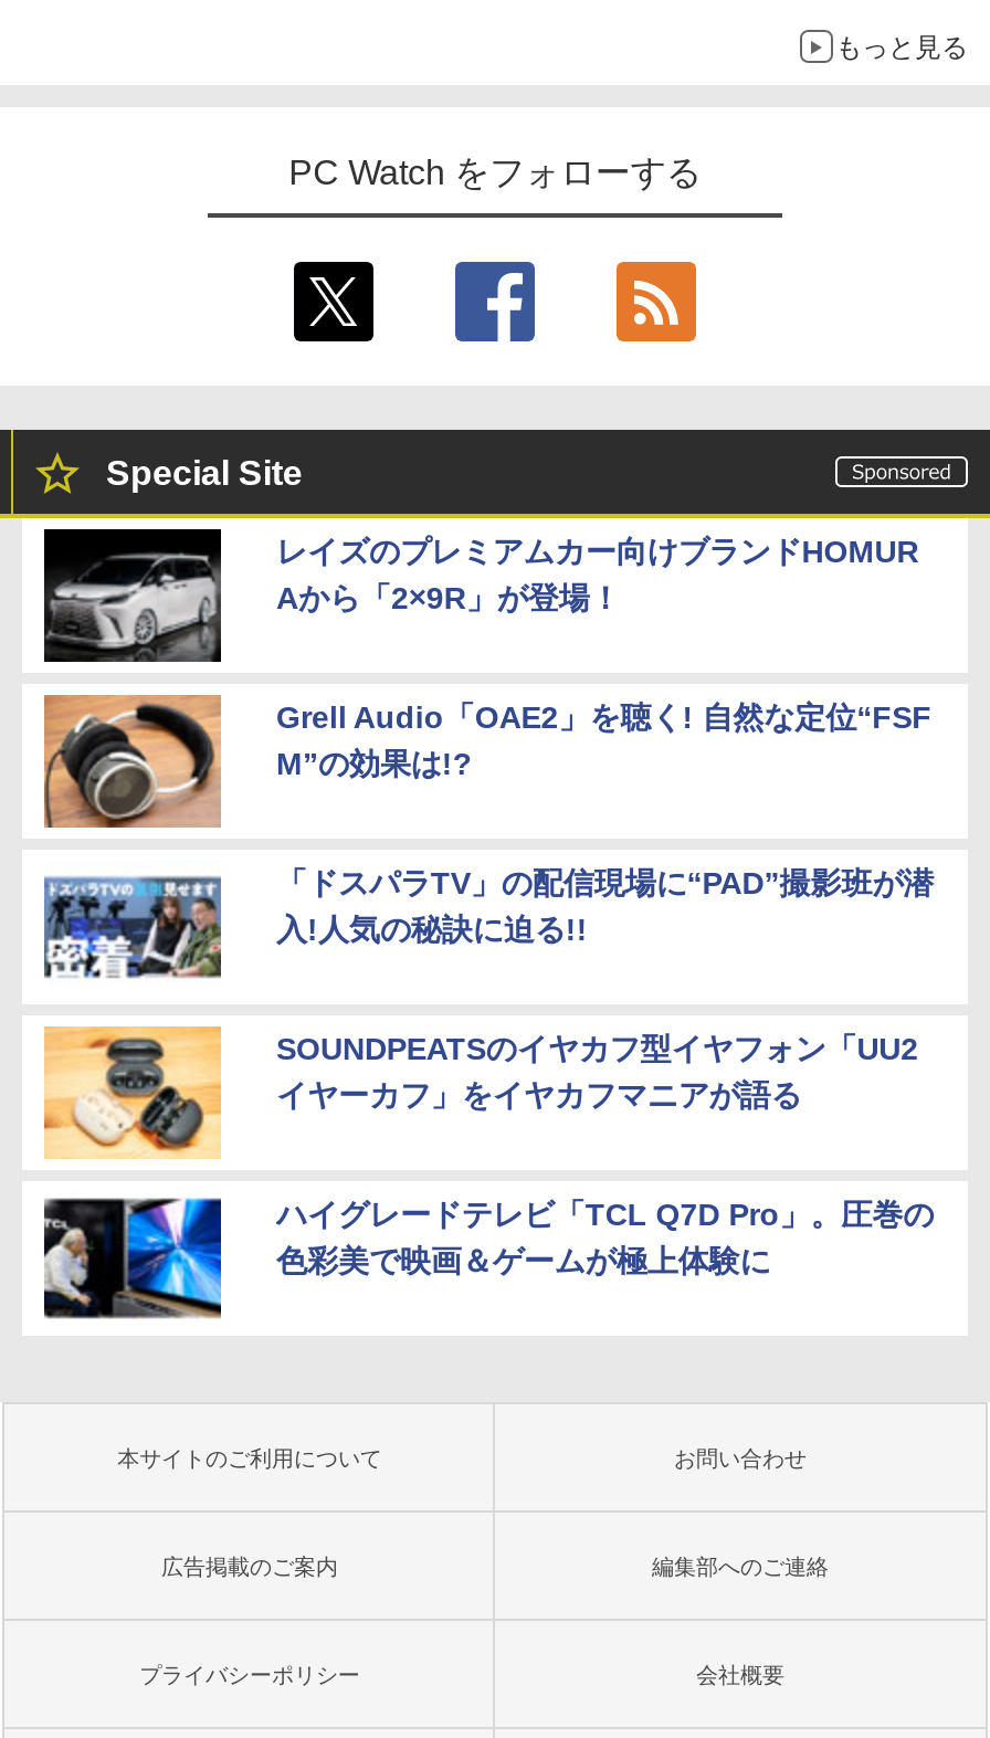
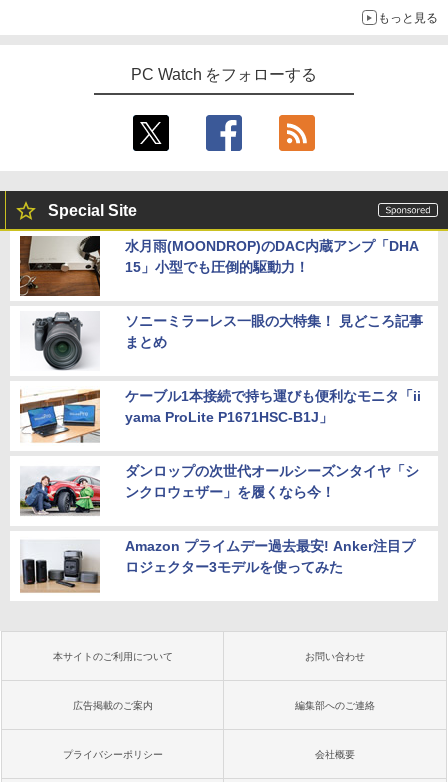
- [image]
- レイズのプレミアムカー向けブランドHOMUR
- Aから「2×9R」が登場！
+ [image]
+ 水月雨(MOONDROP)のDAC内蔵アンプ「DHA
+ 15」小型でも圧倒的駆動力！

- [image]
- Grell Audio「OAE2」を聴く! 自然な定位“FSF
- M”の効果は!?
+ [image]
+ ソニーミラーレス一眼の大特集！ 見どころ記事
+ まとめ

- [image]
- 「ドスパラTV」の配信現場に“PAD”撮影班が潜
- 入!人気の秘訣に迫る!!
+ [image]
+ ケーブル1本接続で持ち運びも便利なモニタ「ii
+ yama ProLite P1671HSC-B1J」

- [image]
- SOUNDPEATSのイヤカフ型イヤフォン「UU2
- イヤーカフ」をイヤカフマニアが語る
+ [image]
+ ダンロップの次世代オールシーズンタイヤ「シ
+ ンクロウェザー」を履くなら今！

- [image]
- ハイグレードテレビ「TCL Q7D Pro」。圧巻の
- 色彩美で映画＆ゲームが極上体験に
+ [image]
+ Amazon プライムデー過去最安! Anker注目プ
+ ロジェクター3モデルを使ってみた
